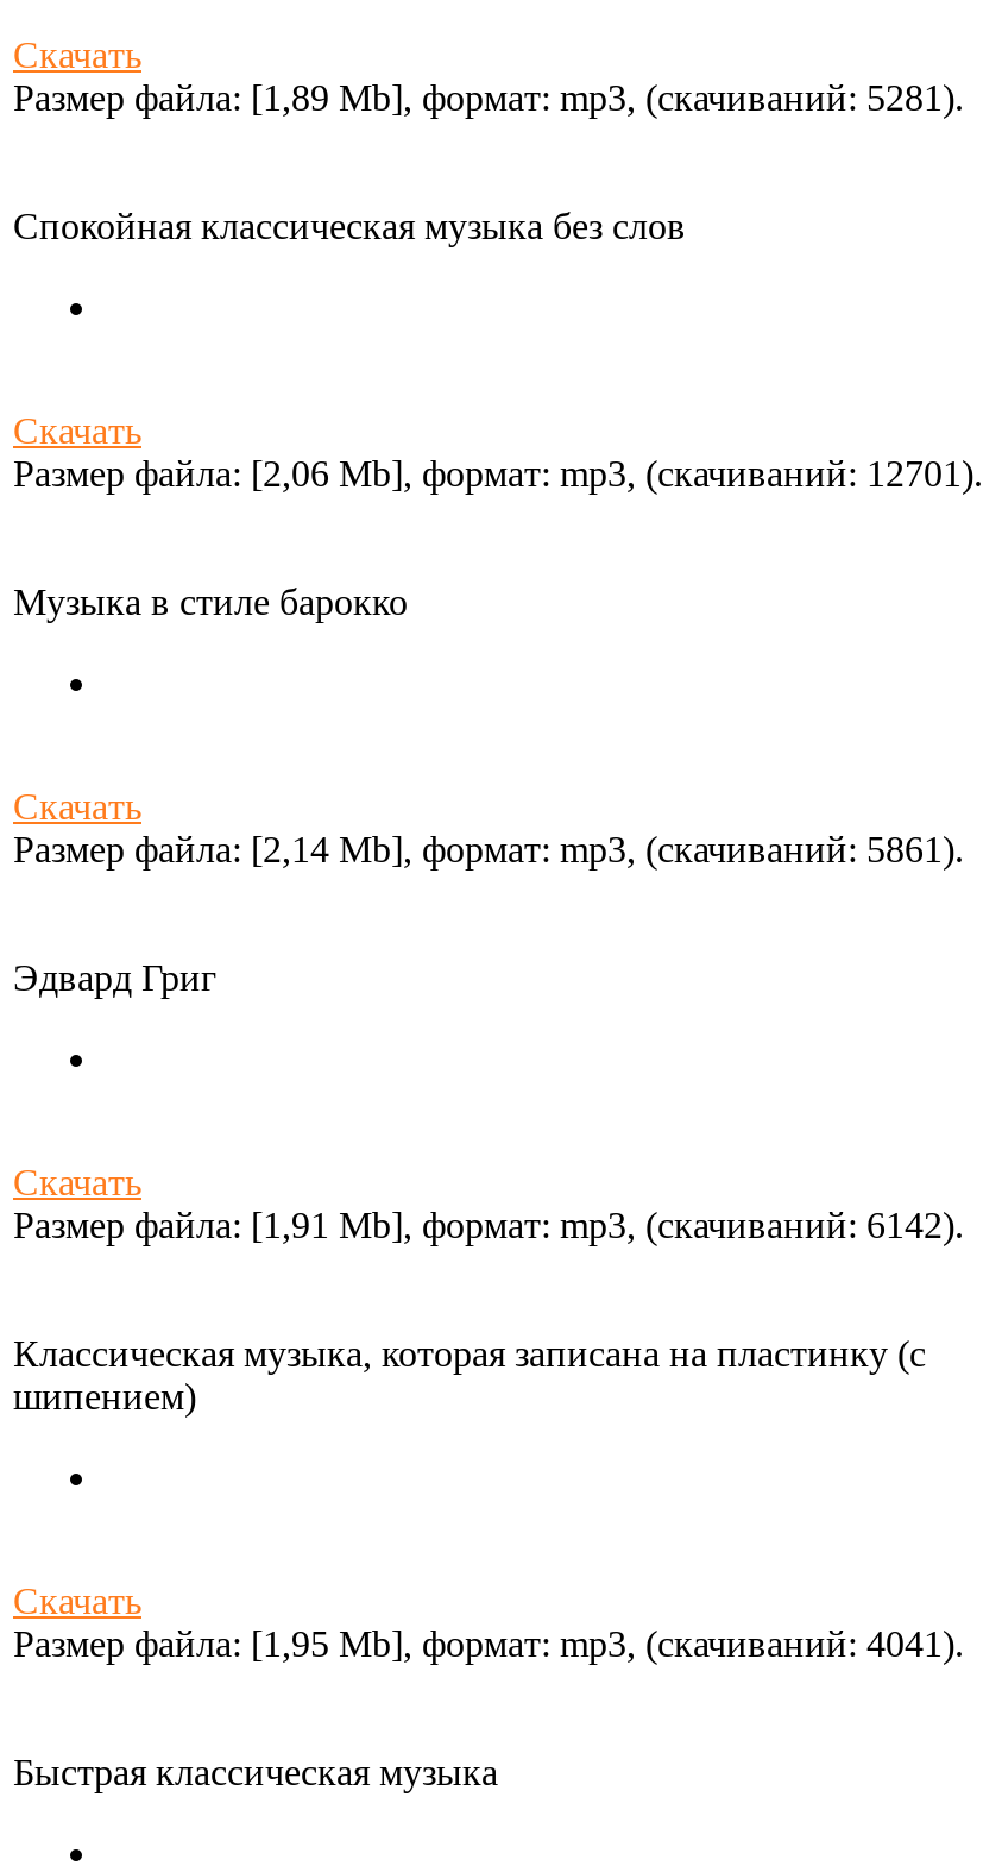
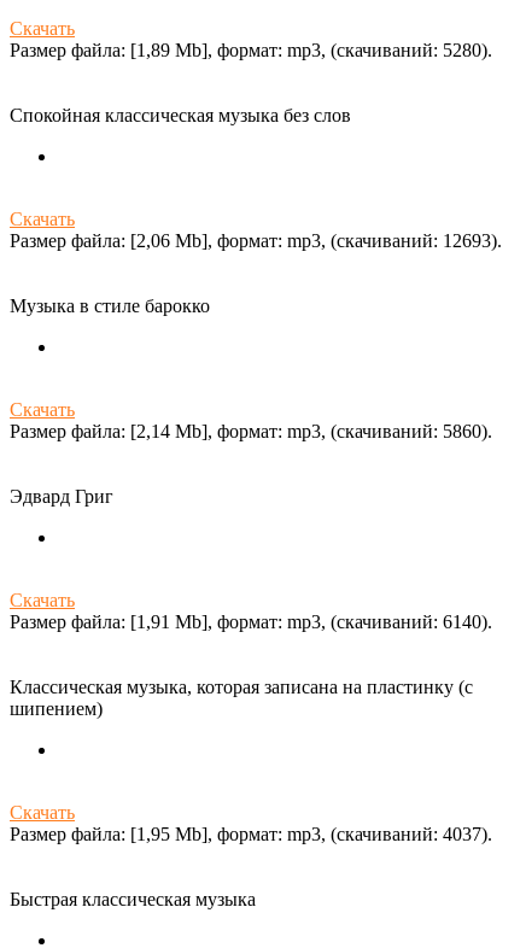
- Размер файла: [1,89 Mb], формат: mp3, (cкачиваний: 5281).
+ Размер файла: [1,89 Mb], формат: mp3, (cкачиваний: 5280).

- Размер файла: [2,06 Mb], формат: mp3, (cкачиваний: 12701).
+ Размер файла: [2,06 Mb], формат: mp3, (cкачиваний: 12693).

- Размер файла: [2,14 Mb], формат: mp3, (cкачиваний: 5861).
+ Размер файла: [2,14 Mb], формат: mp3, (cкачиваний: 5860).

- Размер файла: [1,91 Mb], формат: mp3, (cкачиваний: 6142).
+ Размер файла: [1,91 Mb], формат: mp3, (cкачиваний: 6140).

- Размер файла: [1,95 Mb], формат: mp3, (cкачиваний: 4041).
+ Размер файла: [1,95 Mb], формат: mp3, (cкачиваний: 4037).
